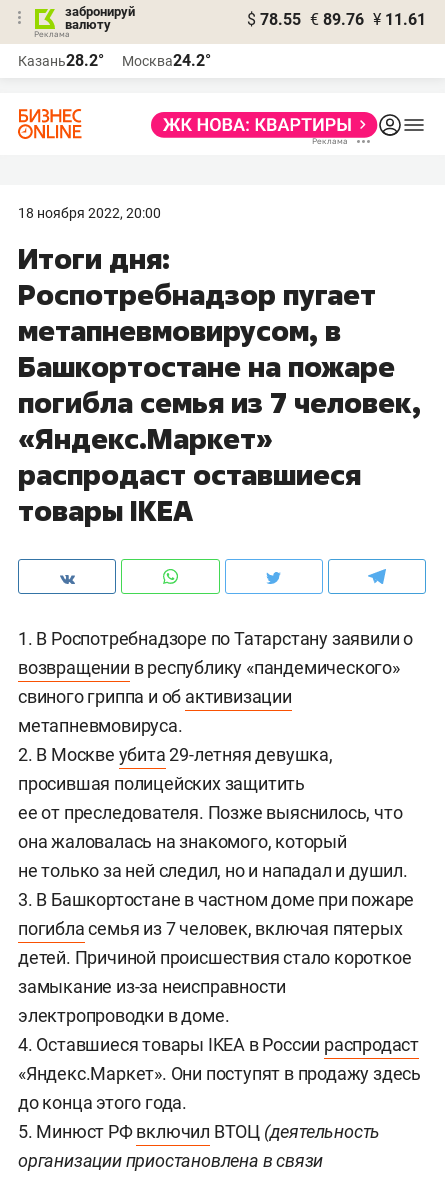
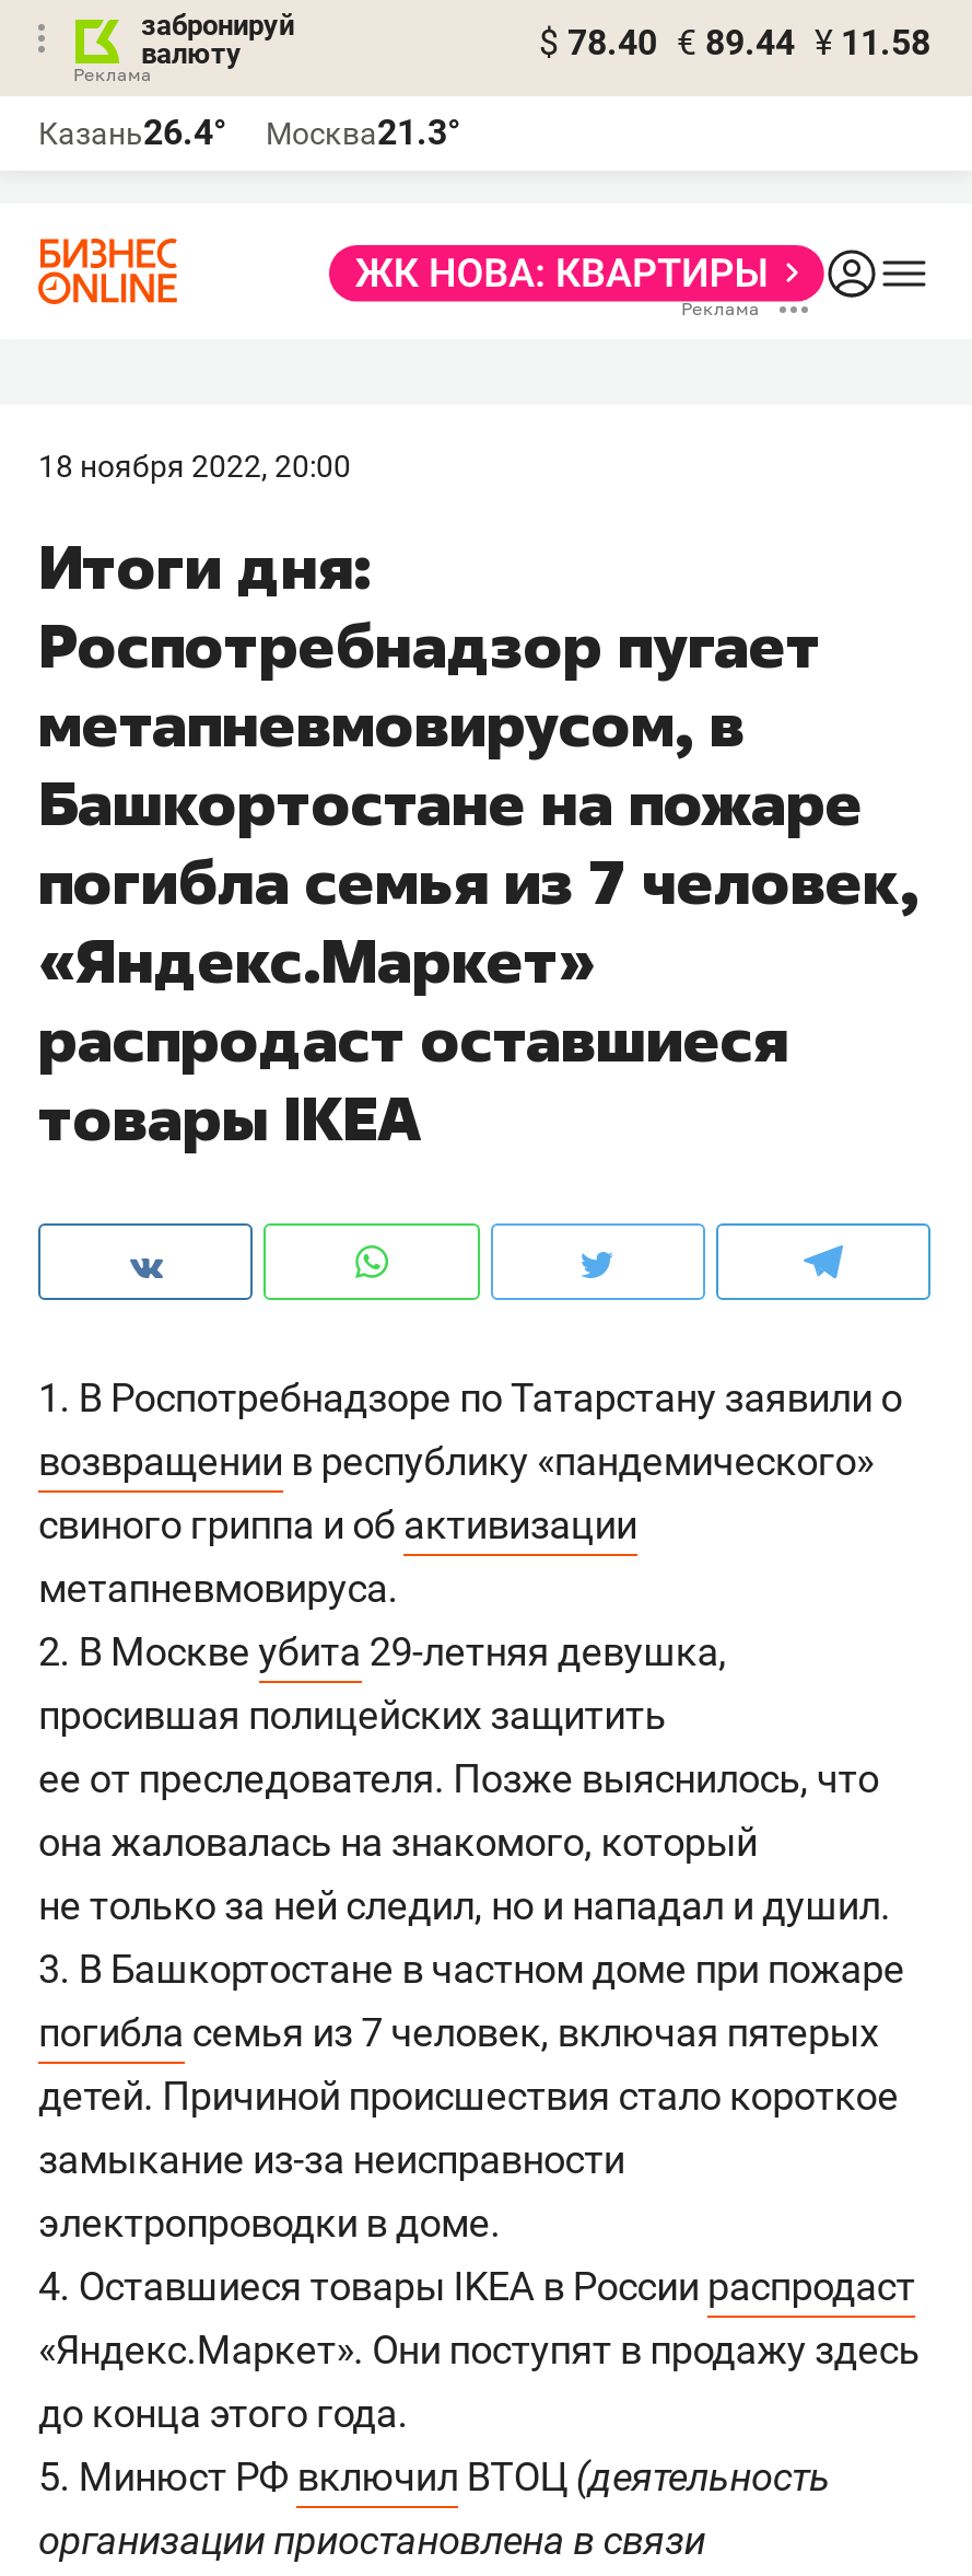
- $ 78.55 € 89.76 ¥ 11.61
+ $ 78.40 € 89.44 ¥ 11.58

- Казань28.2°
+ Казань26.4°

- Москва24.2°
+ Москва21.3°
